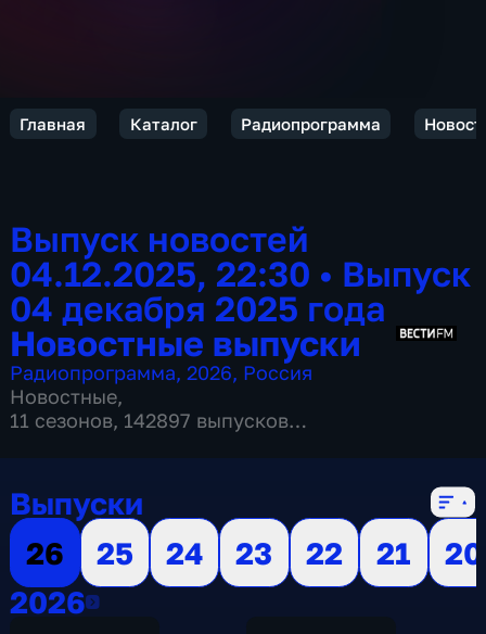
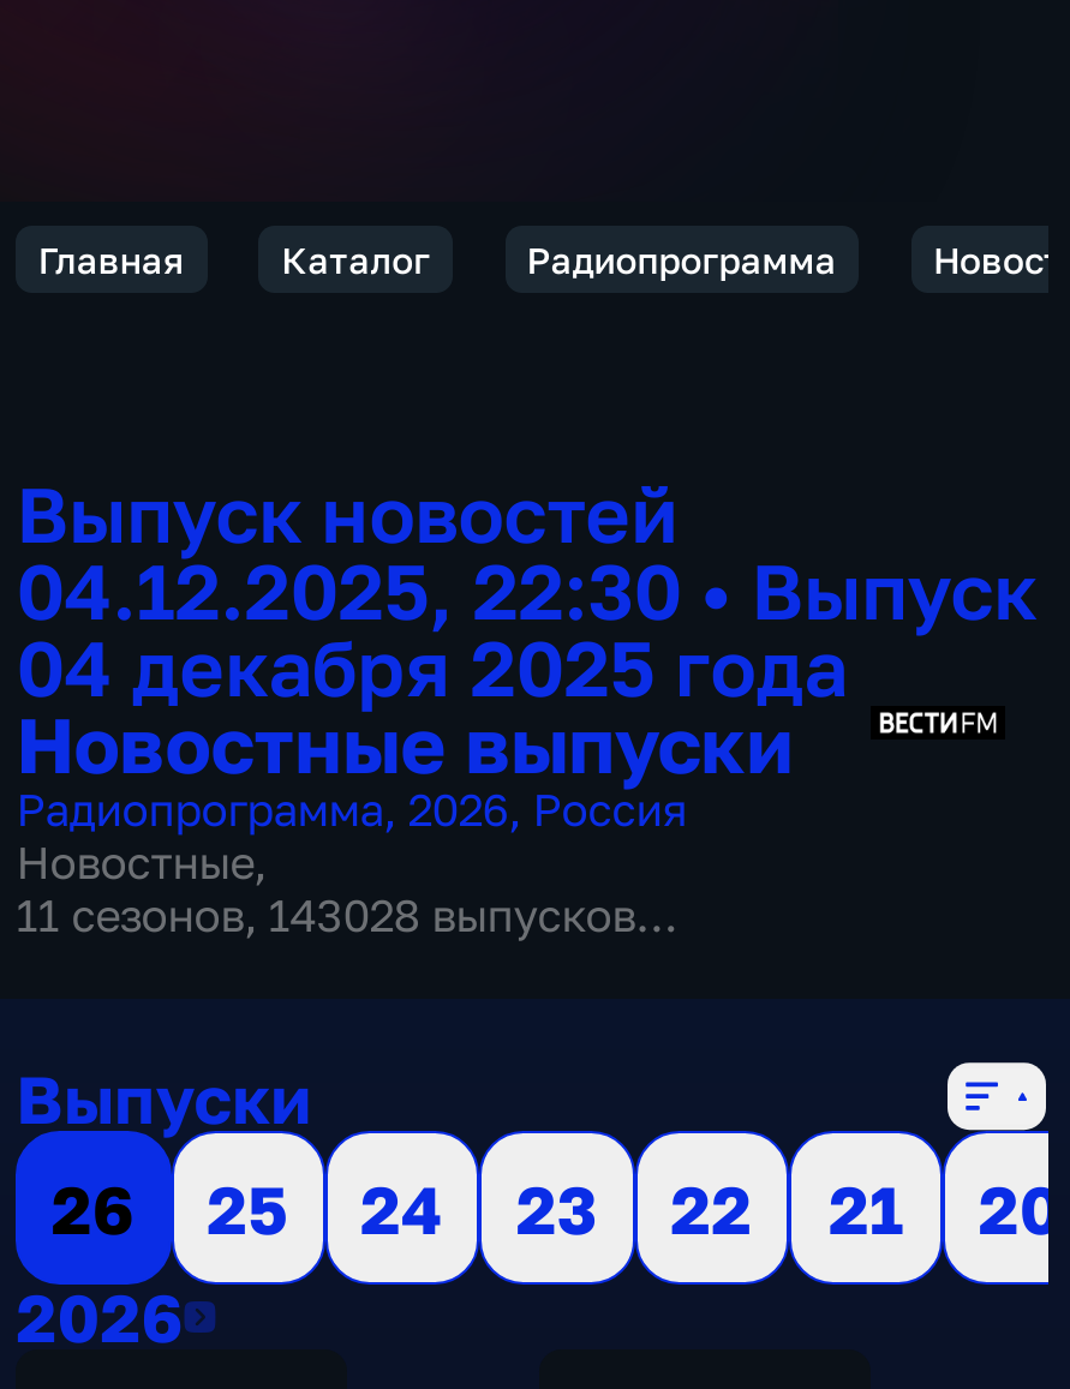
- 11 сезонов, 142897 выпусков
+ 11 сезонов, 143028 выпусков
